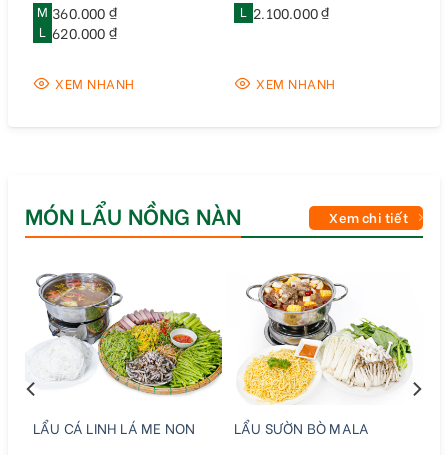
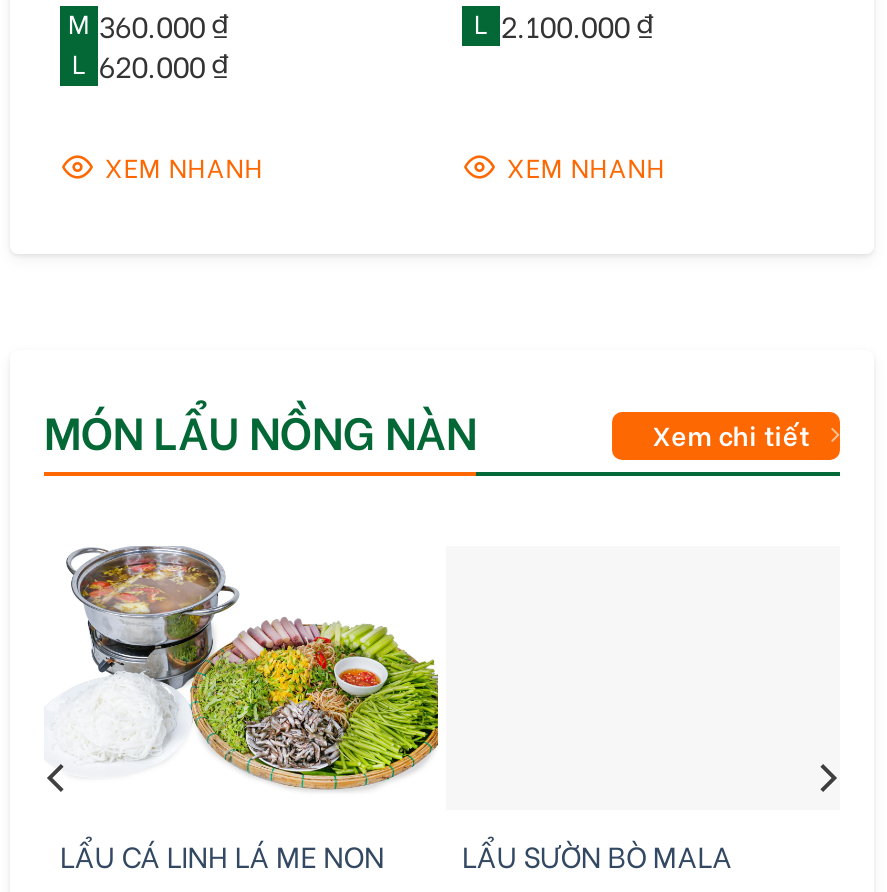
- [image]
